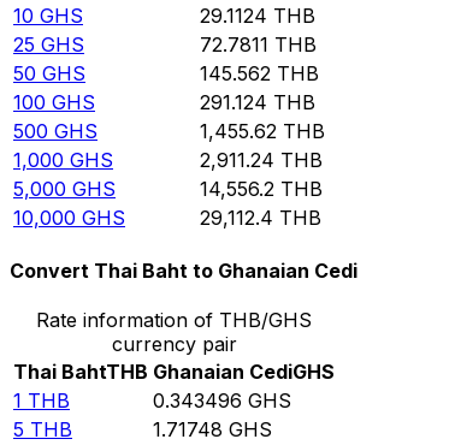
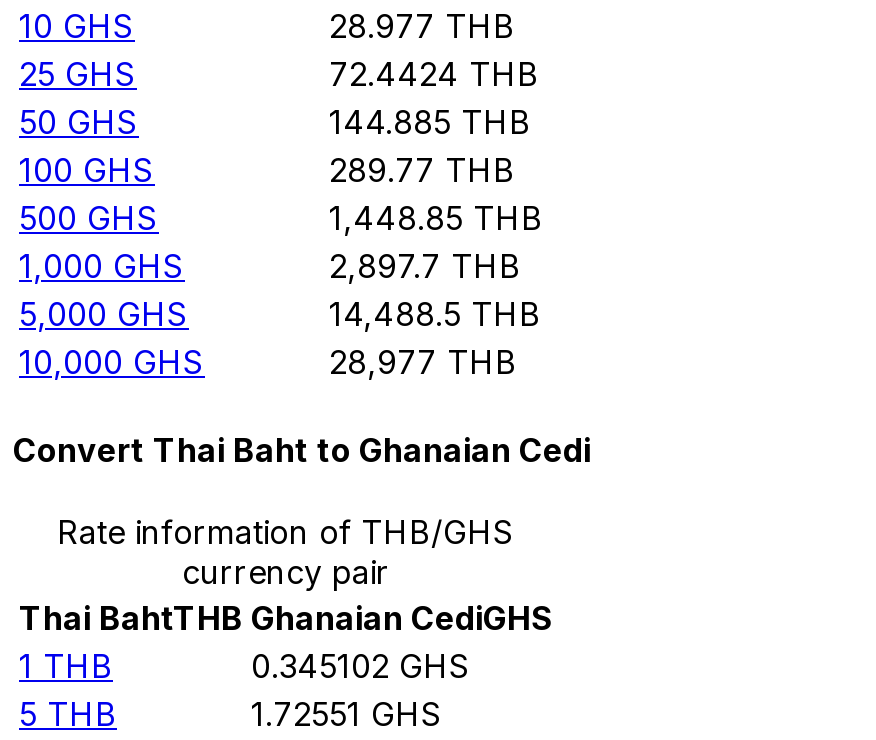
- 29.1124 THB
+ 28.977 THB

- 72.7811 THB
+ 72.4424 THB

- 145.562 THB
+ 144.885 THB

- 291.124 THB
+ 289.77 THB

- 1,455.62 THB
+ 1,448.85 THB

- 2,911.24 THB
+ 2,897.7 THB

- 14,556.2 THB
+ 14,488.5 THB

- 29,112.4 THB
+ 28,977 THB

- 0.343496 GHS
+ 0.345102 GHS

- 1.71748 GHS
+ 1.72551 GHS
